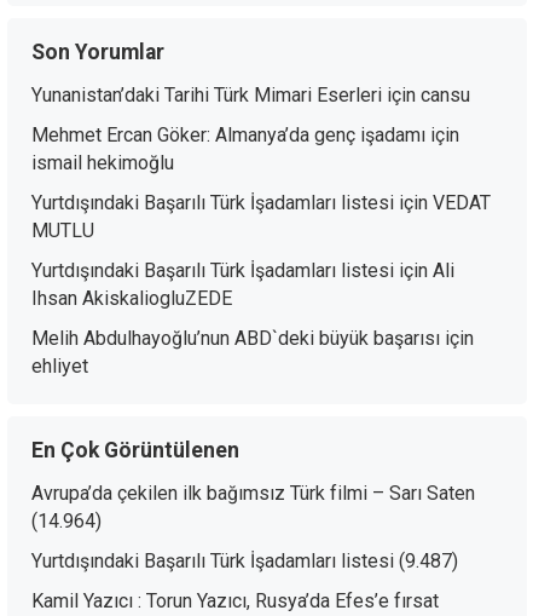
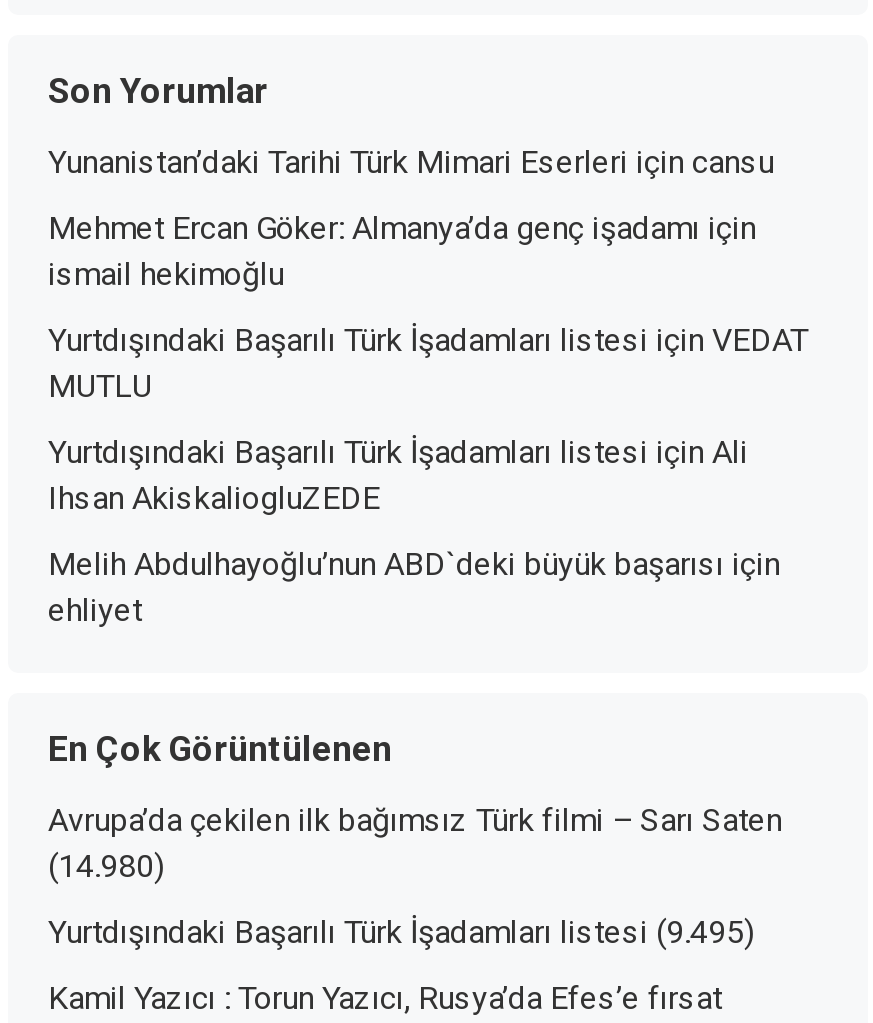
- (14.964)
+ (14.980)

- Yurtdışındaki Başarılı Türk İşadamları listesi (9.487)
+ Yurtdışındaki Başarılı Türk İşadamları listesi (9.495)
